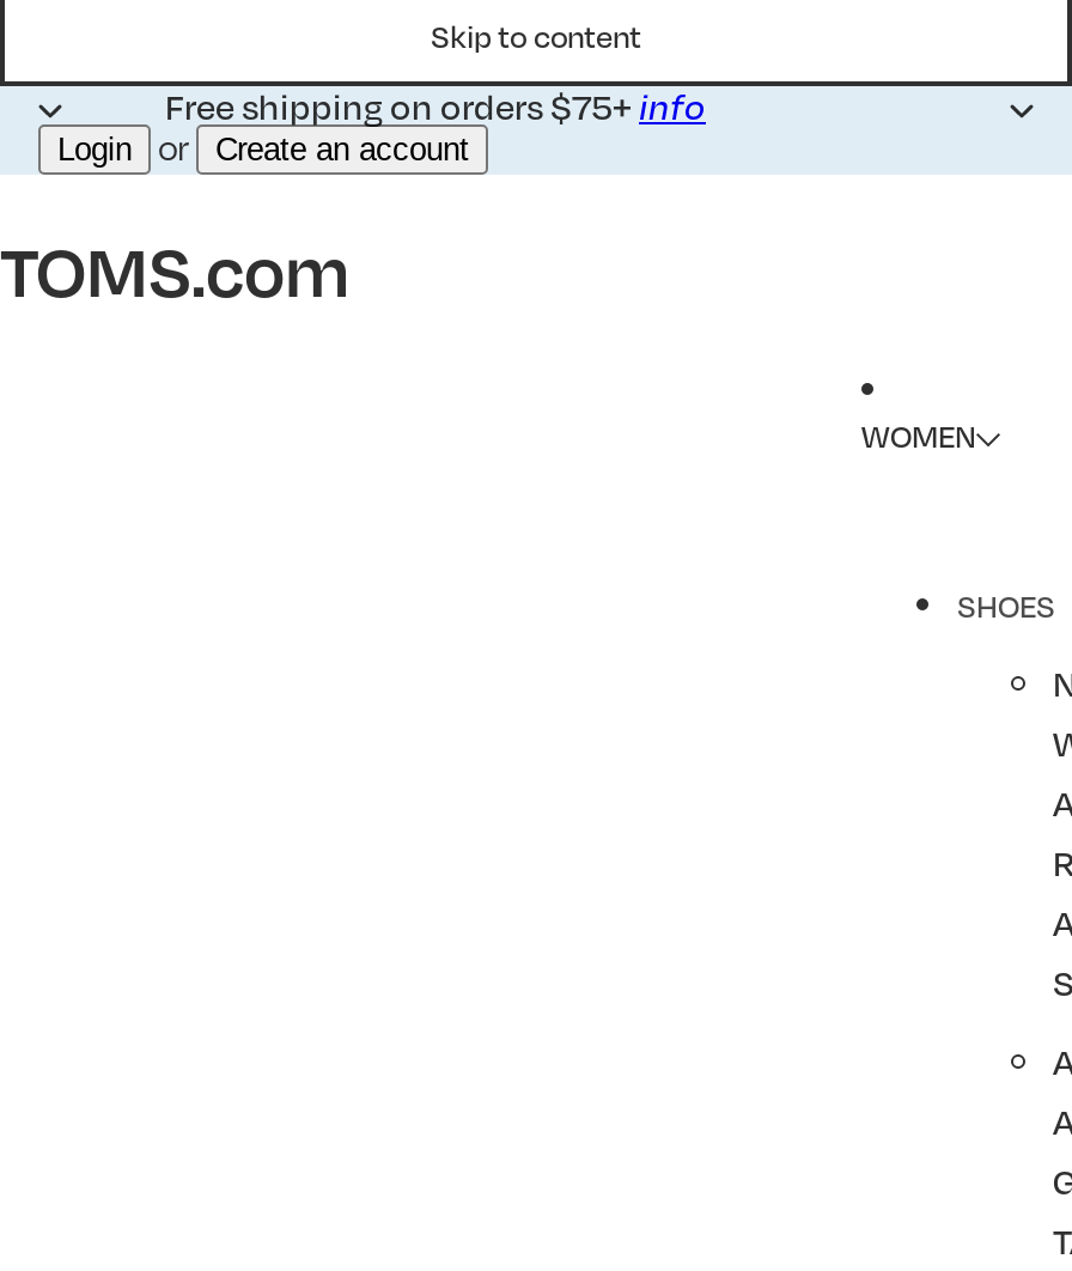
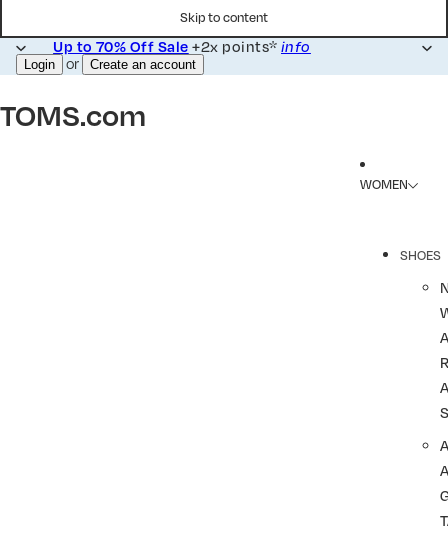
- Free shipping on orders $75+info
+ Up to 70% Off Sale+2x points*info
